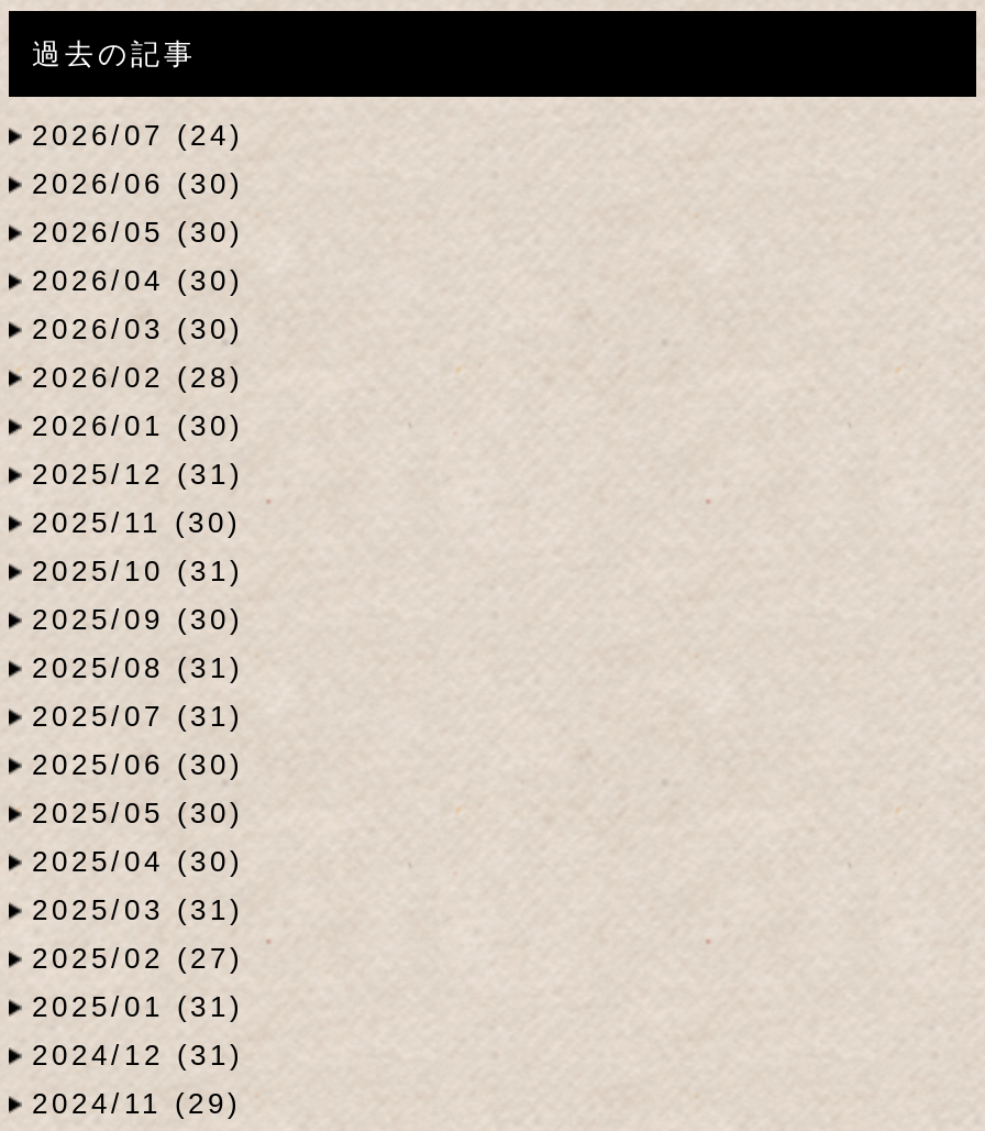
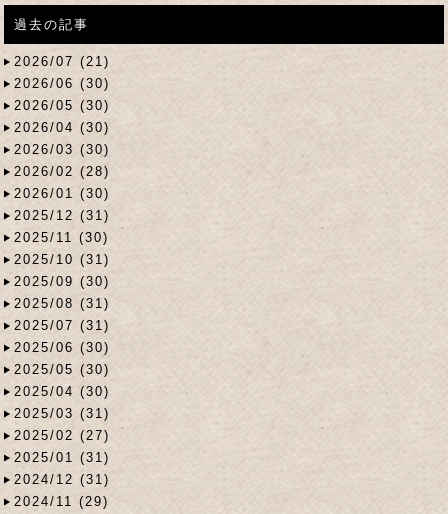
- 2026/07 (24)
+ 2026/07 (21)
